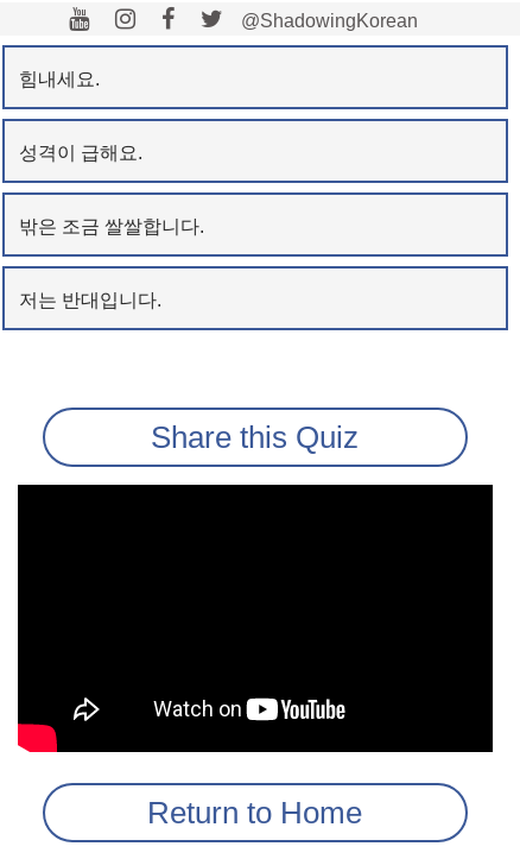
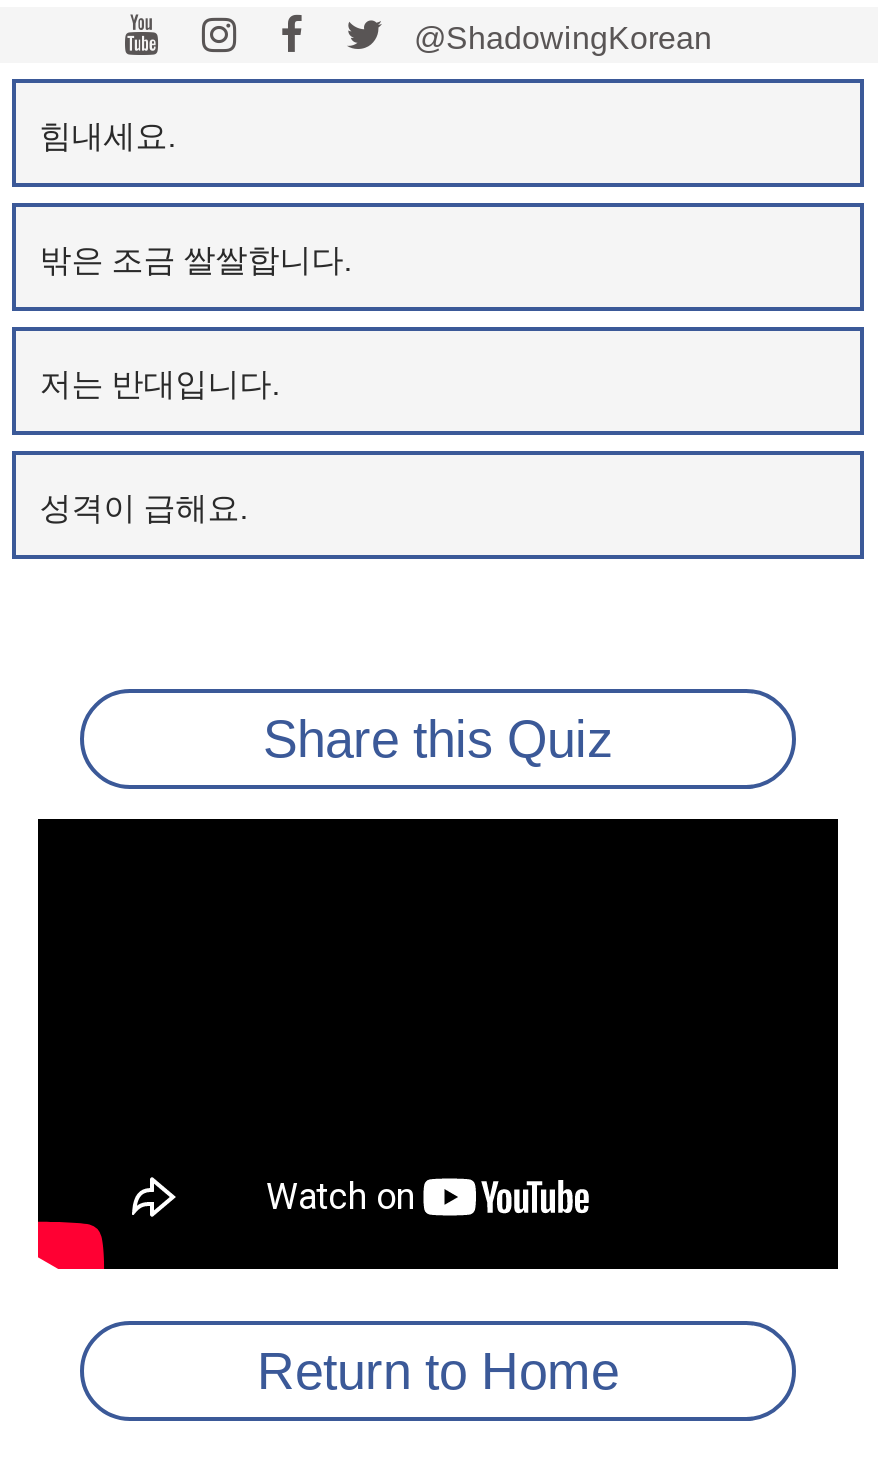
moved down: 성격이 급해요.

moved up: 밖은 조금 쌀쌀합니다. | 저는 반대입니다.
